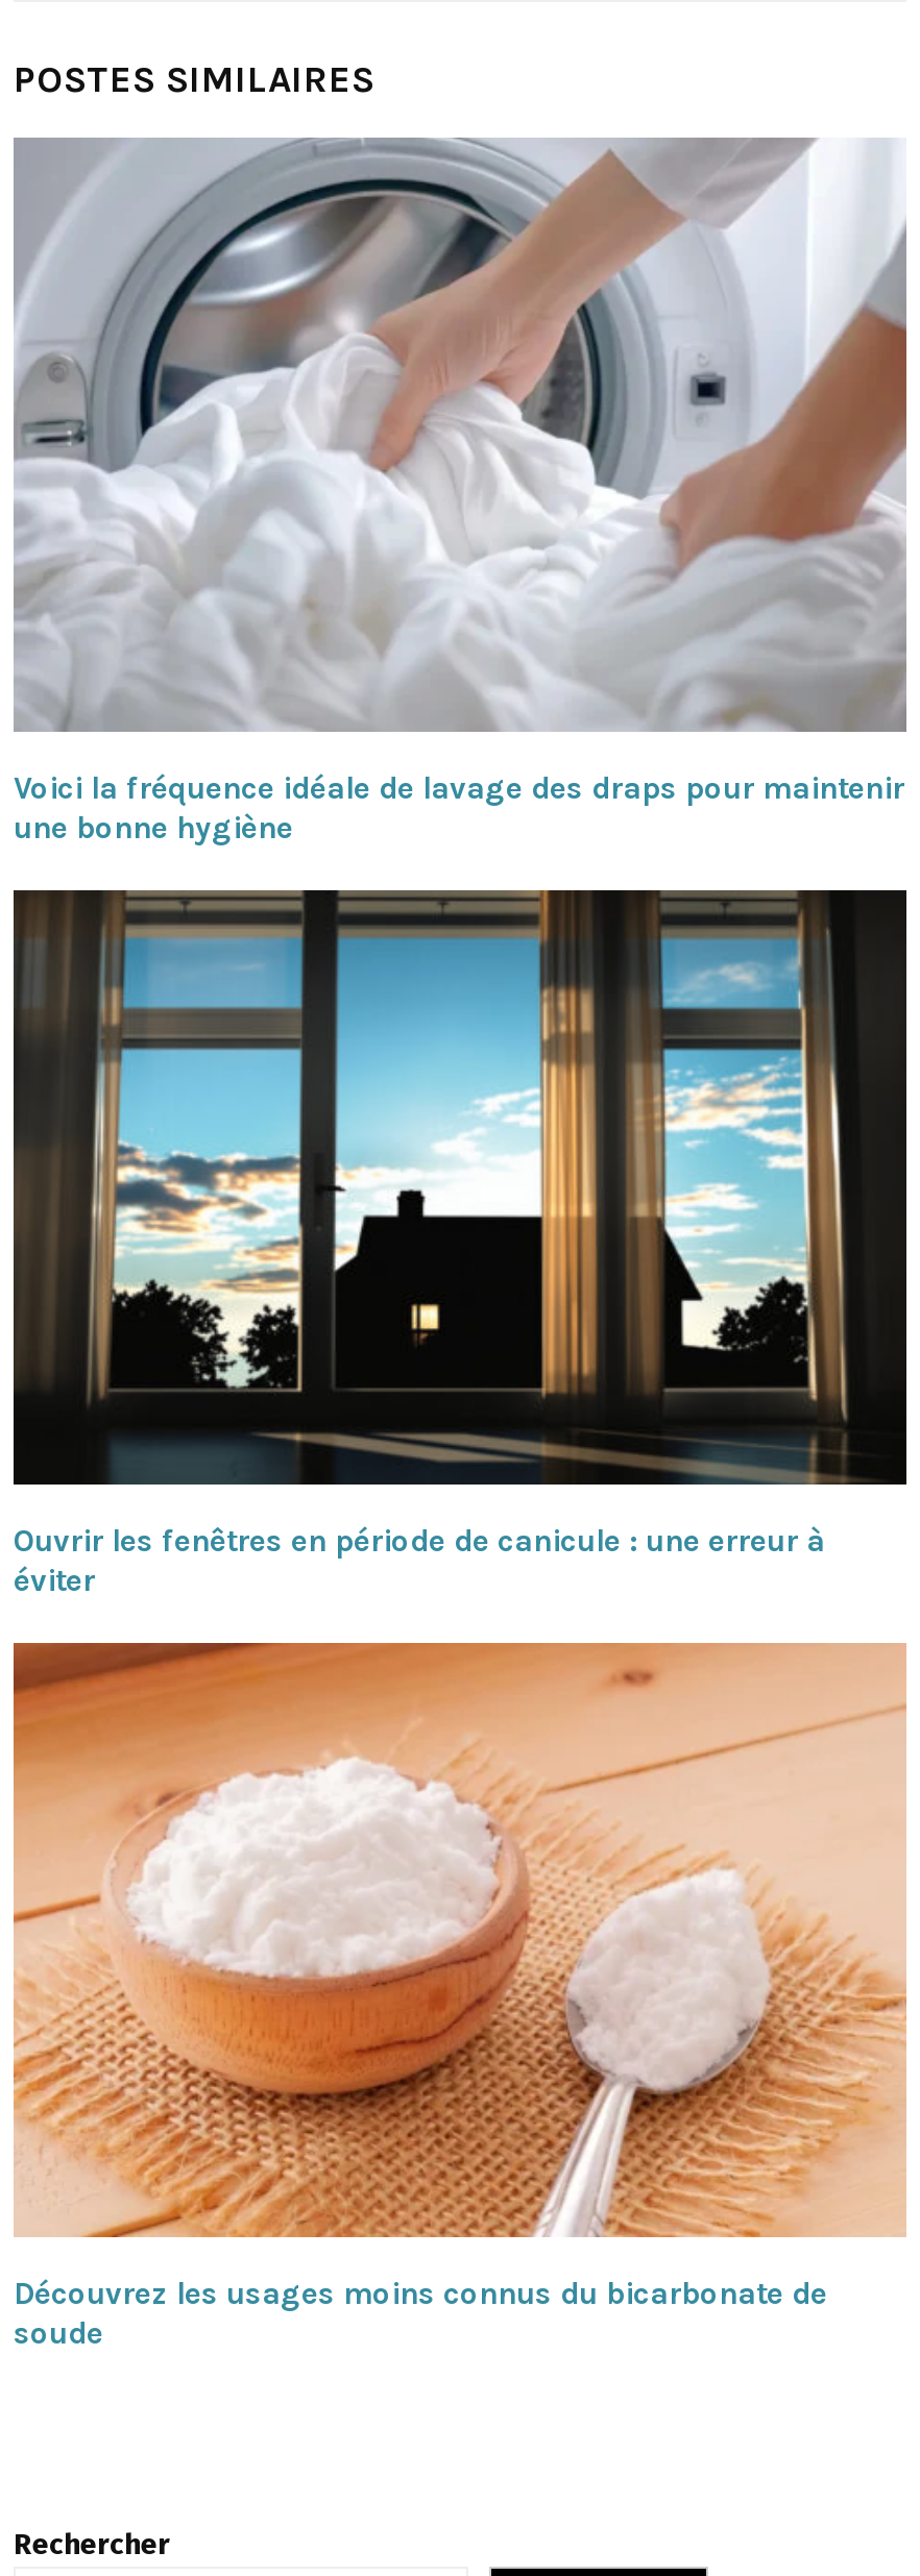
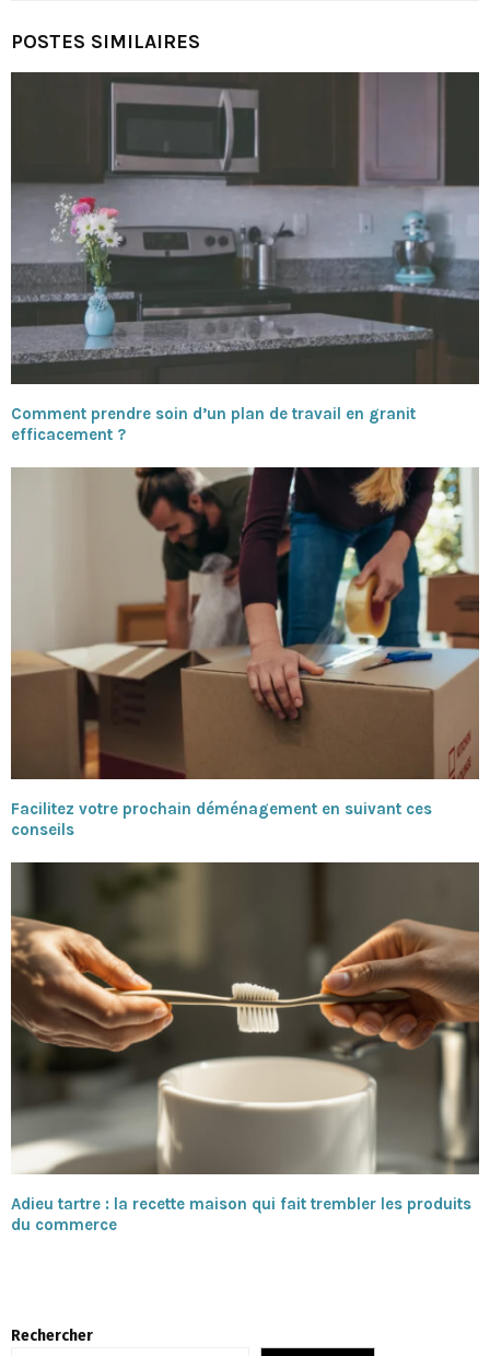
- [image]
- Voici la fréquence idéale de lavage des draps pour maintenir
- une bonne hygiène
+ [image]
+ Comment prendre soin d’un plan de travail en granit
+ efficacement ?

- [image]
- Ouvrir les fenêtres en période de canicule : une erreur à
- éviter
+ [image]
+ Facilitez votre prochain déménagement en suivant ces
+ conseils

- [image]
- Découvrez les usages moins connus du bicarbonate de
- soude
+ [image]
+ Adieu tartre : la recette maison qui fait trembler les produits
+ du commerce
